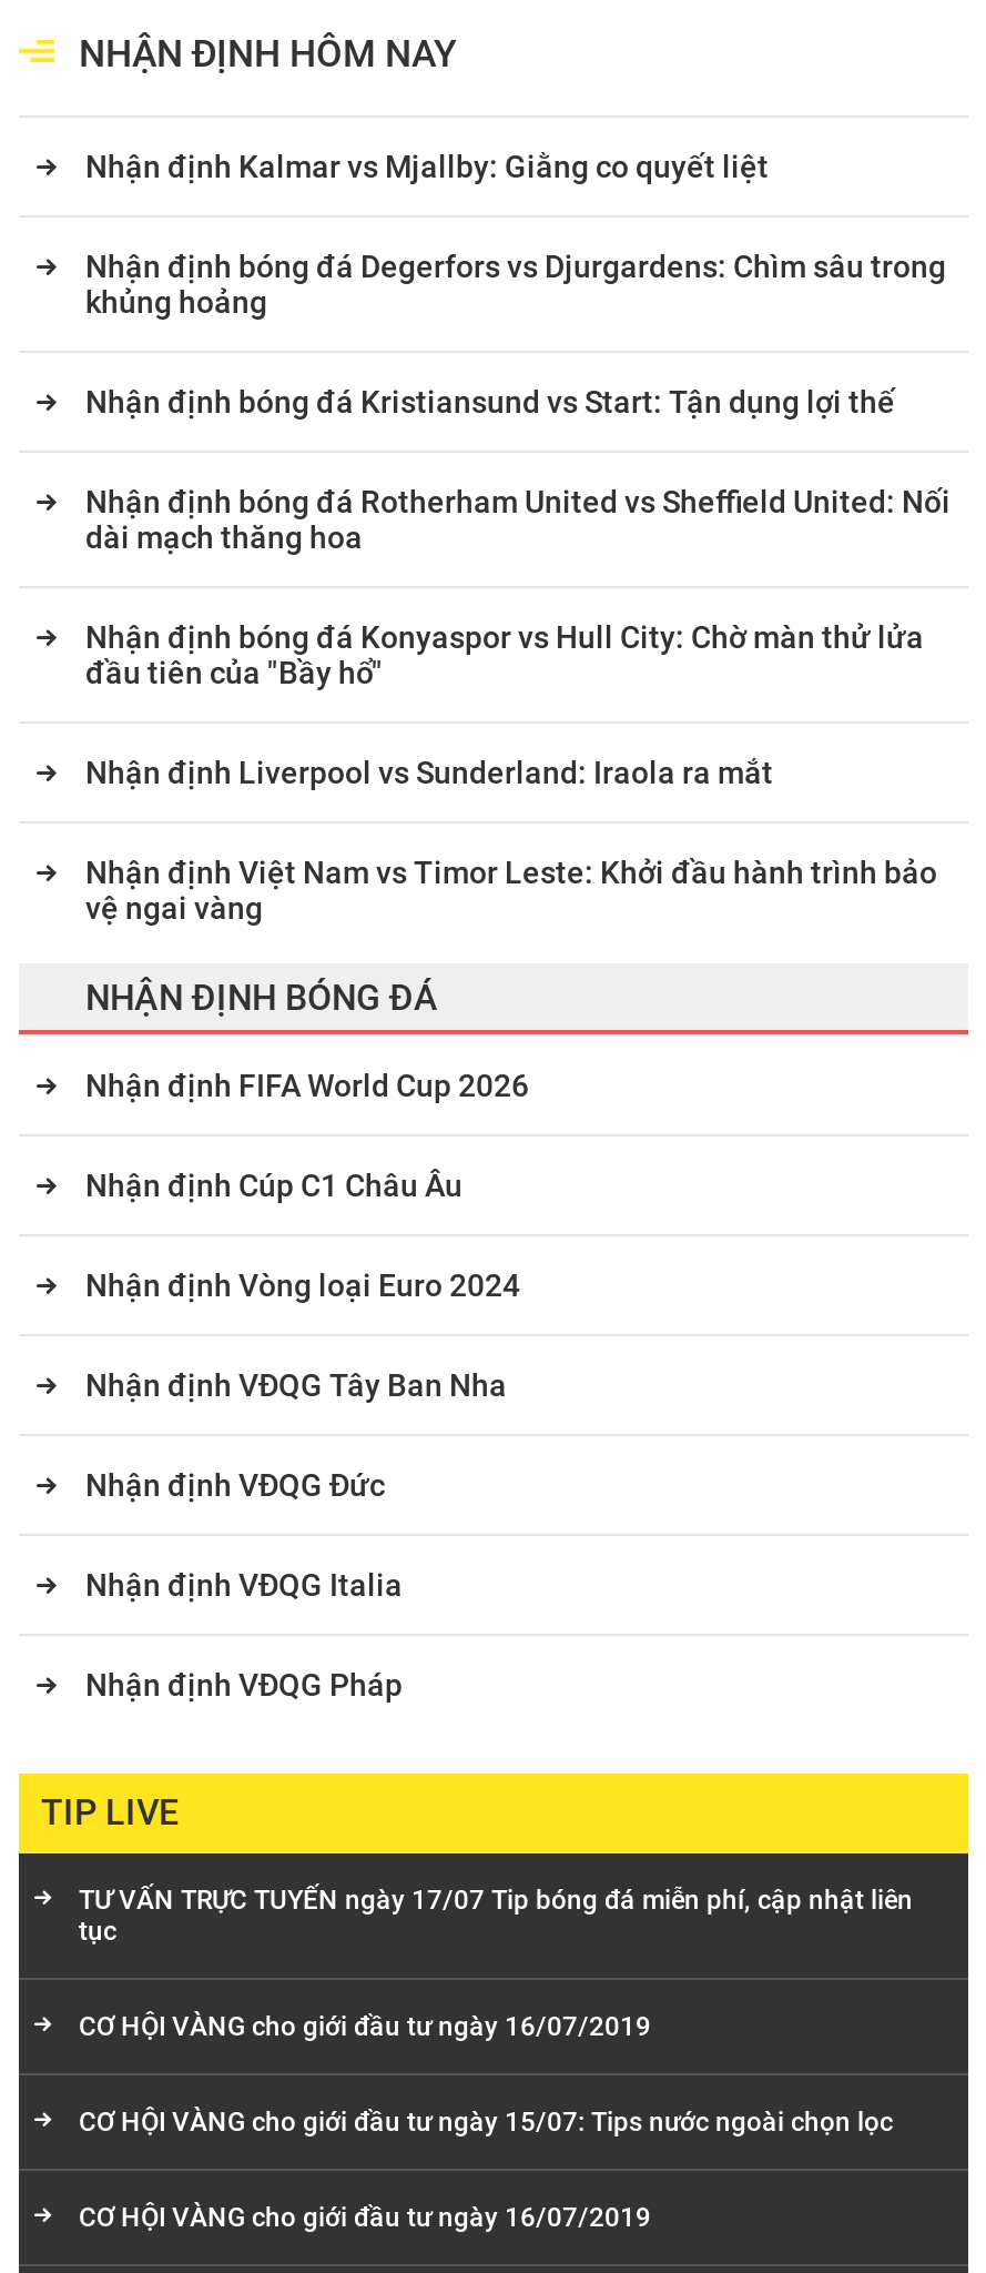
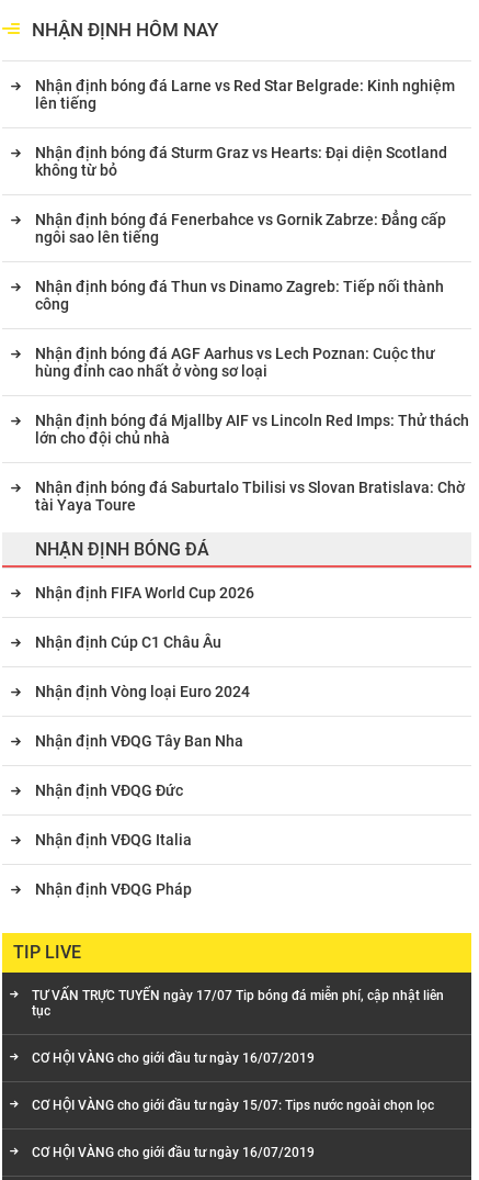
- Nhận định Kalmar vs Mjallby: Giằng co quyết liệt
+ Nhận định bóng đá Larne vs Red Star Belgrade: Kinh nghiệm
+ lên tiếng

- Nhận định bóng đá Degerfors vs Djurgardens: Chìm sâu trong
- khủng hoảng
+ Nhận định bóng đá Sturm Graz vs Hearts: Đại diện Scotland
+ không từ bỏ

- Nhận định bóng đá Kristiansund vs Start: Tận dụng lợi thế
+ Nhận định bóng đá Fenerbahce vs Gornik Zabrze: Đẳng cấp
+ ngôi sao lên tiếng

- Nhận định bóng đá Rotherham United vs Sheffield United: Nối
- dài mạch thăng hoa
+ Nhận định bóng đá Thun vs Dinamo Zagreb: Tiếp nối thành
+ công

- Nhận định bóng đá Konyaspor vs Hull City: Chờ màn thử lửa
- đầu tiên của "Bầy hổ"
+ Nhận định bóng đá AGF Aarhus vs Lech Poznan: Cuộc thư
+ hùng đỉnh cao nhất ở vòng sơ loại

- Nhận định Liverpool vs Sunderland: Iraola ra mắt
+ Nhận định bóng đá Mjallby AIF vs Lincoln Red Imps: Thử thách
+ lớn cho đội chủ nhà

- Nhận định Việt Nam vs Timor Leste: Khởi đầu hành trình bảo
- vệ ngai vàng
+ Nhận định bóng đá Saburtalo Tbilisi vs Slovan Bratislava: Chờ
+ tài Yaya Toure
